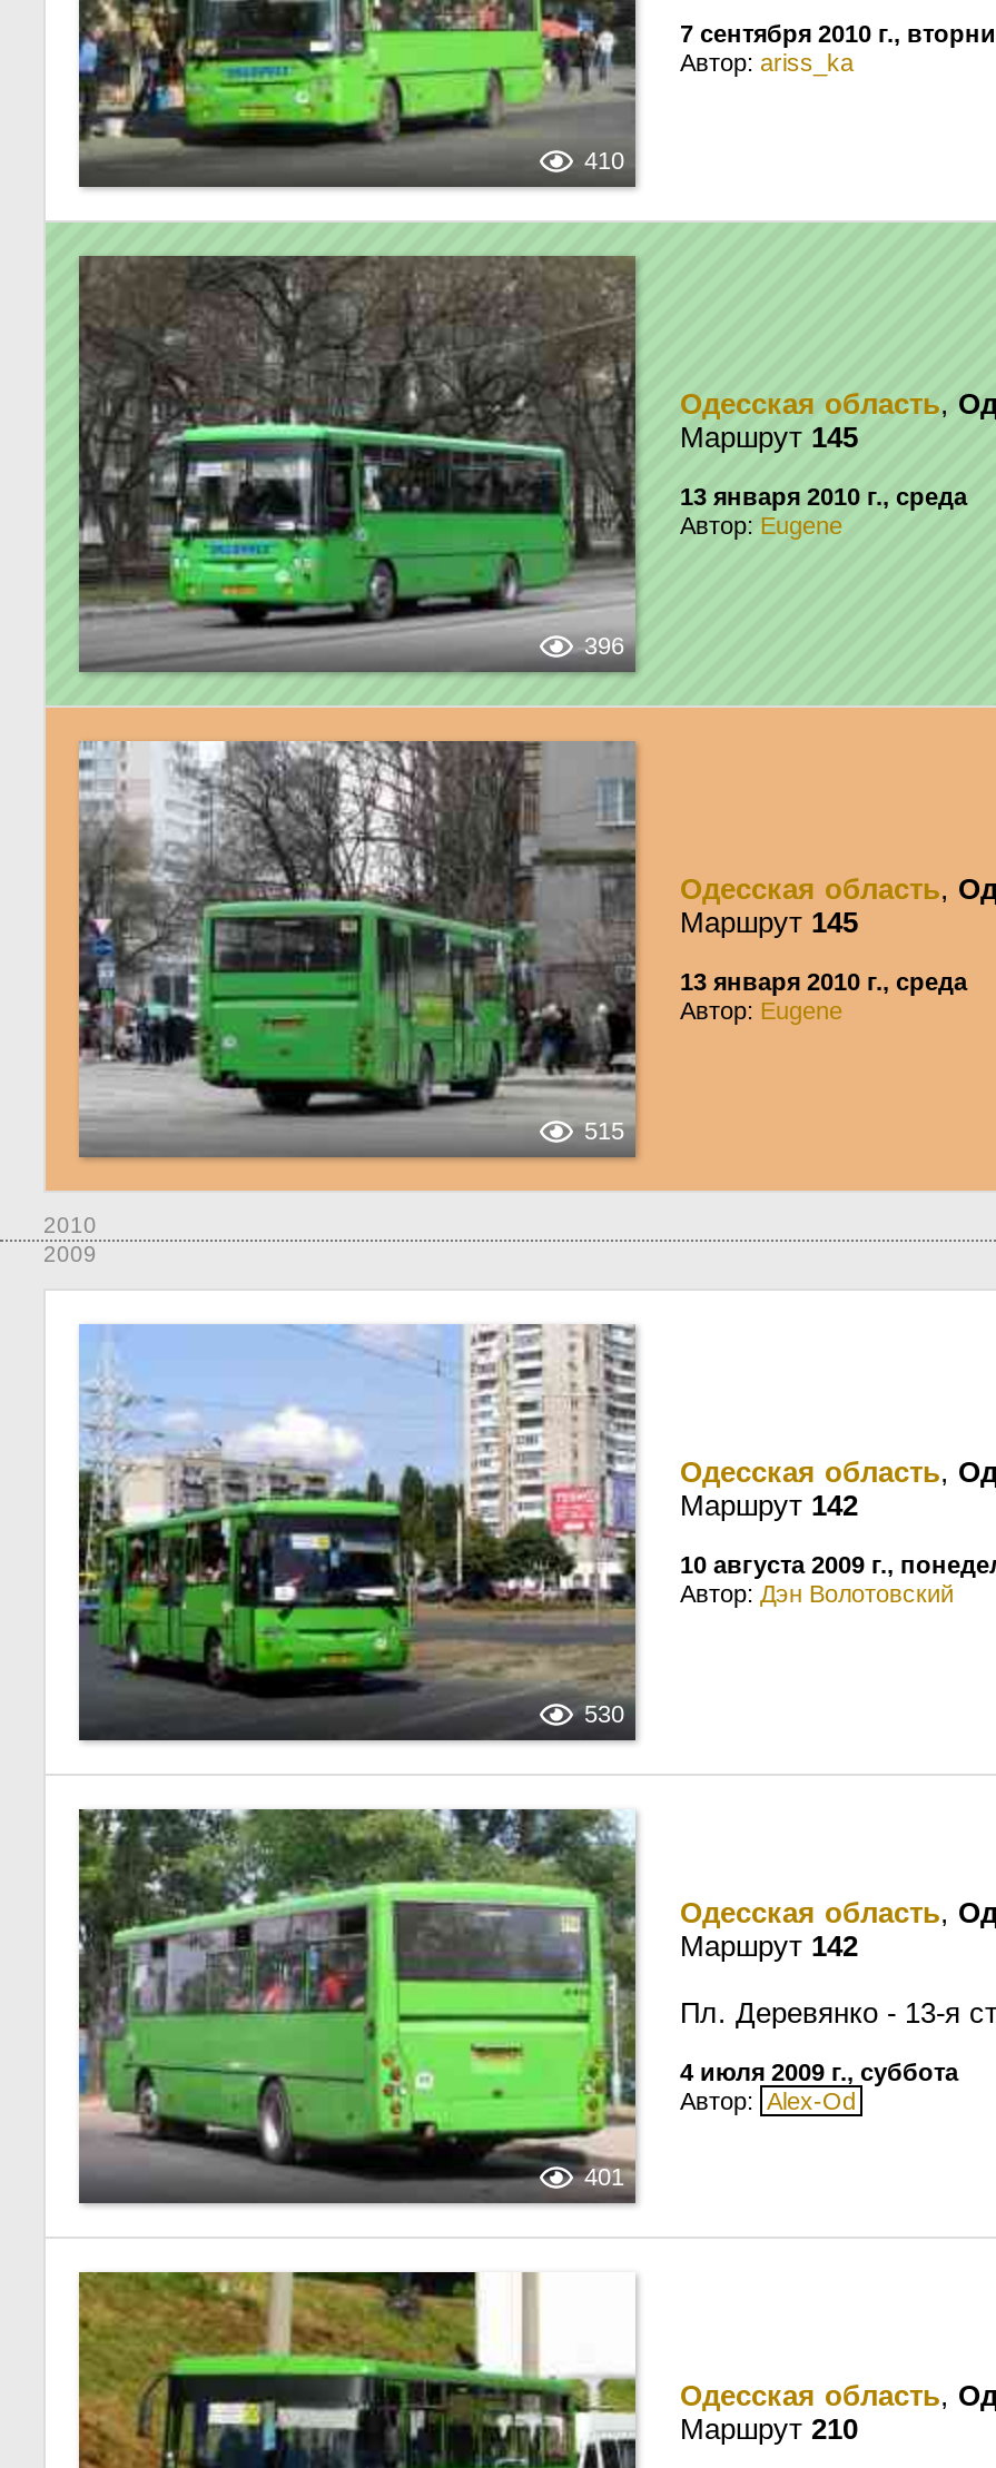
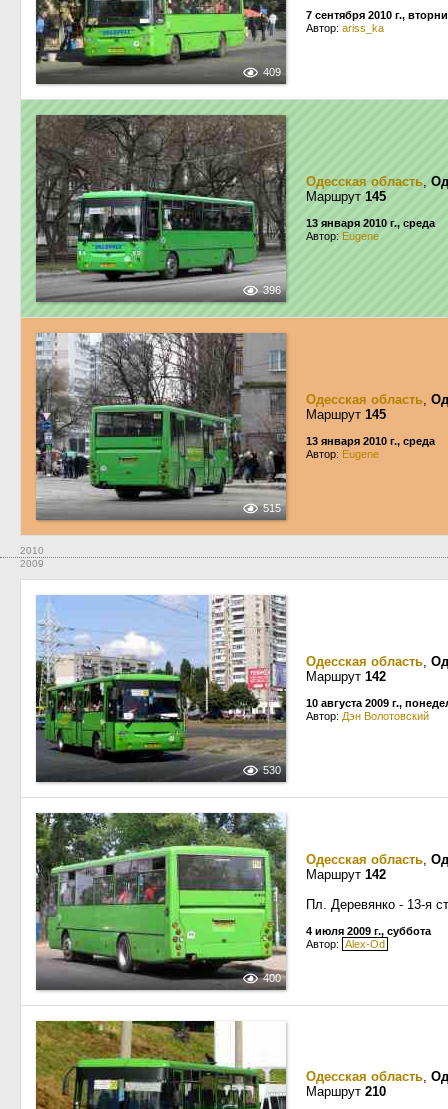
- 410
+ 409

- 401
+ 400
